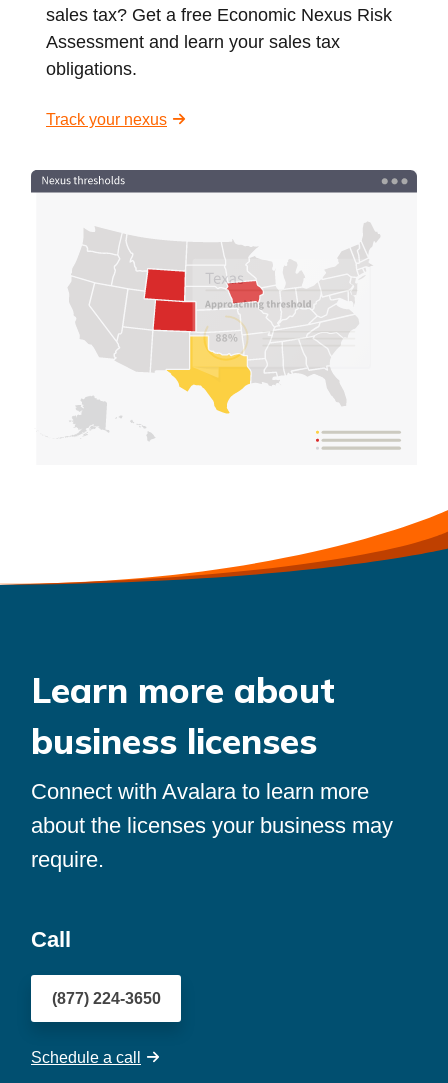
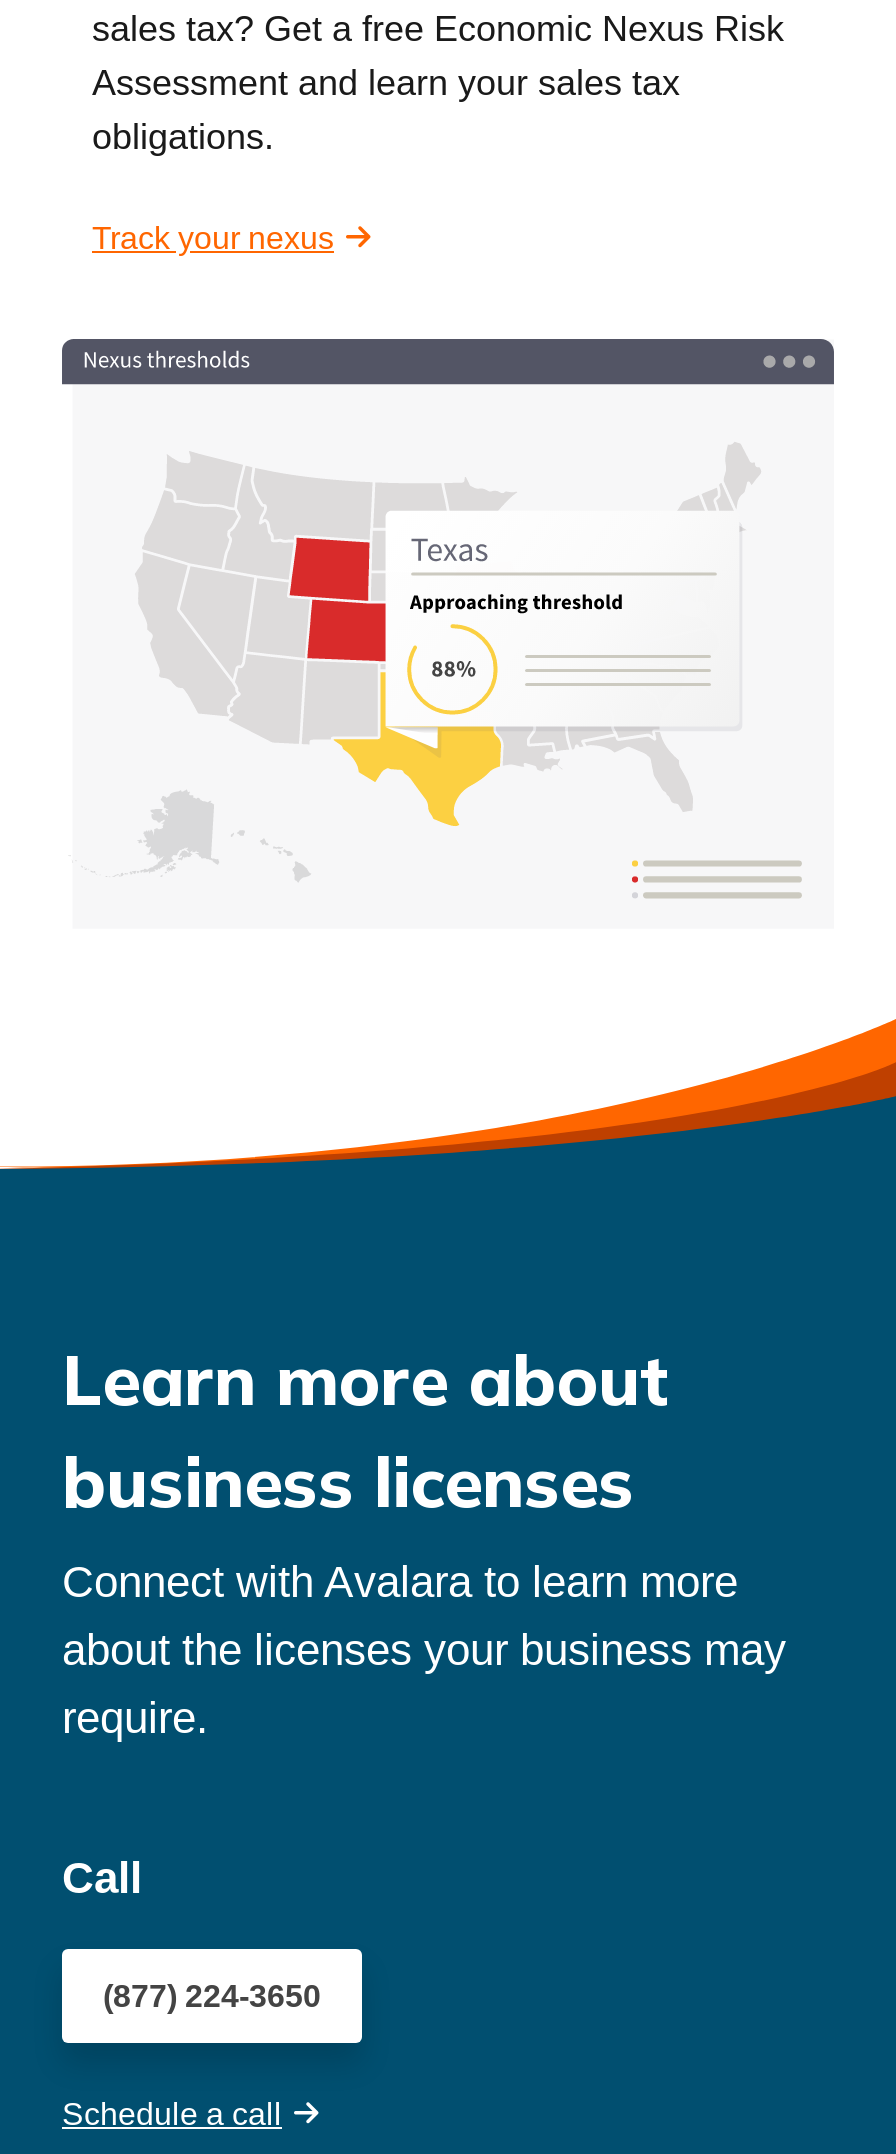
- [image]
+ [image]
